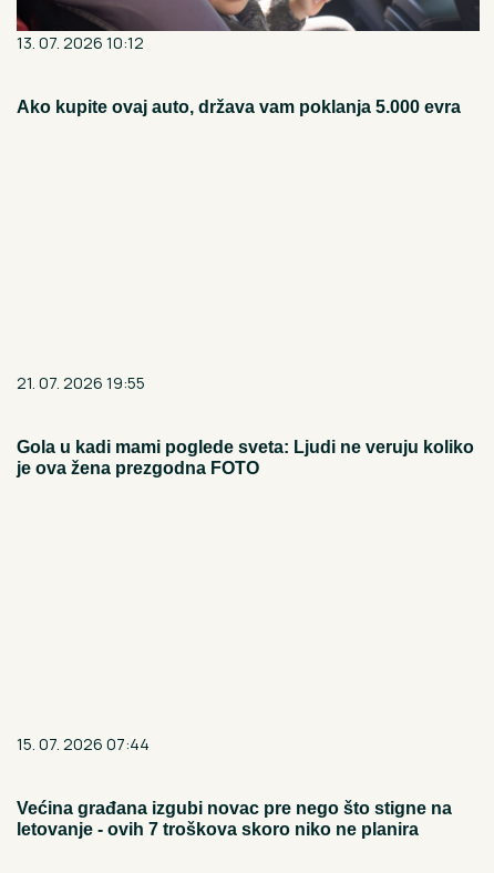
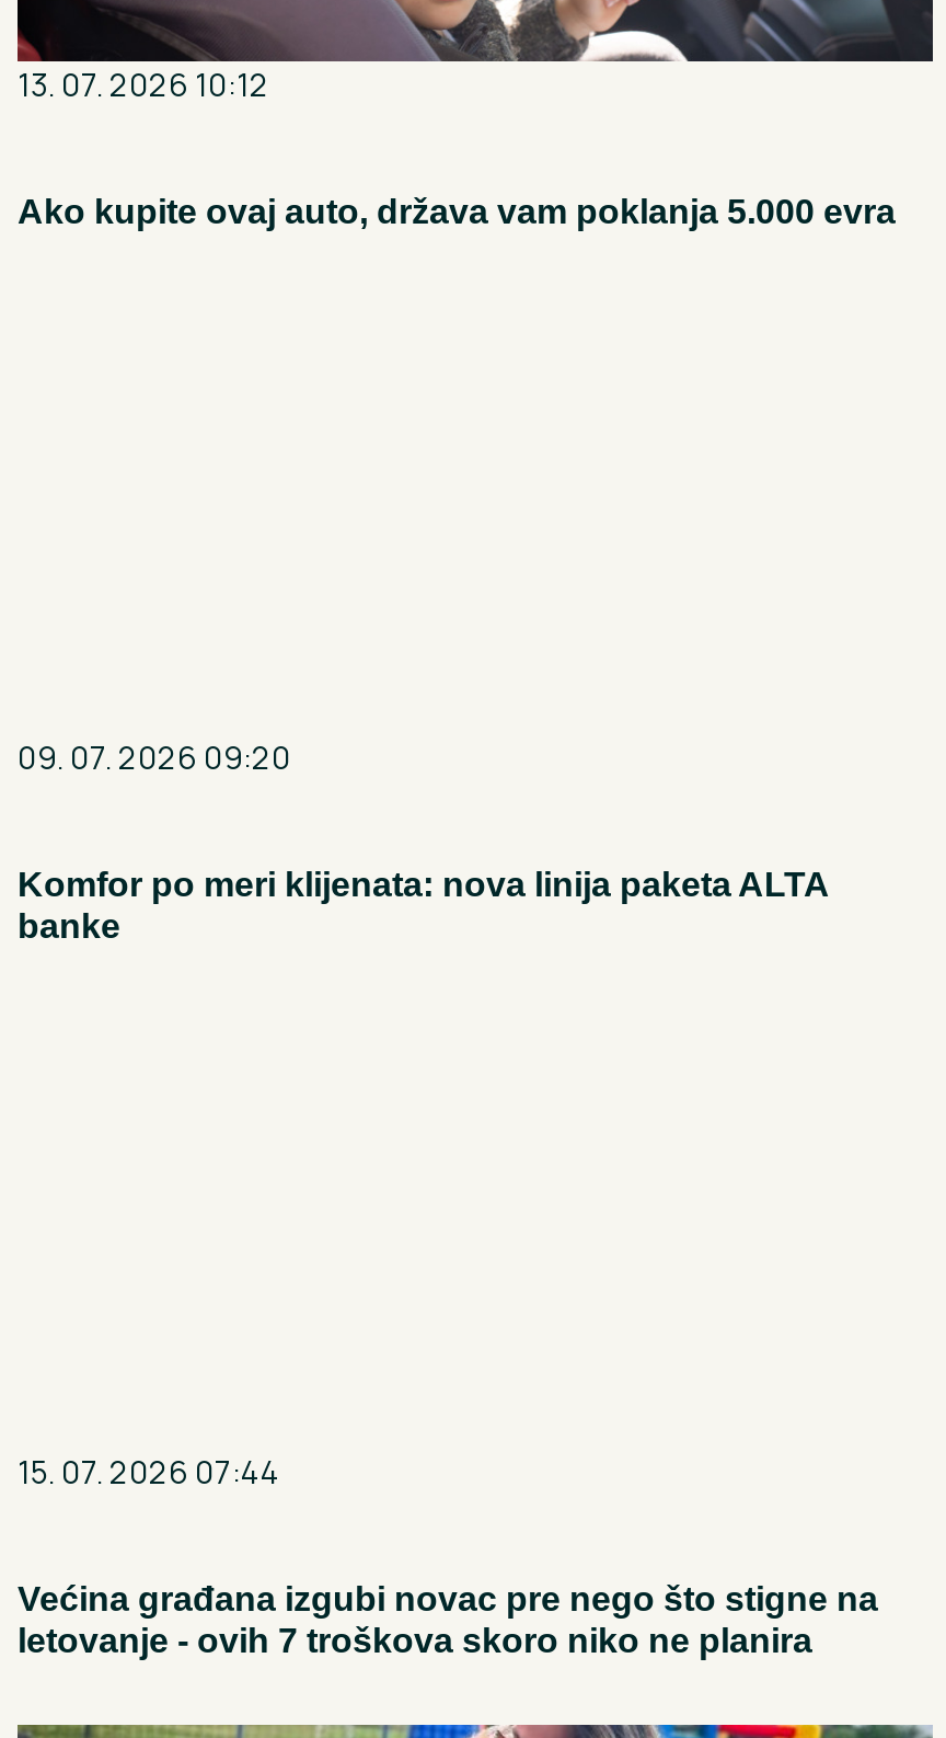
- 21. 07. 2026 19:55
+ 09. 07. 2026 09:20

- Gola u kadi mami poglede sveta: Ljudi ne veruju koliko
- je ova žena prezgodna FOTO
+ Komfor po meri klijenata: nova linija paketa ALTA
+ banke
